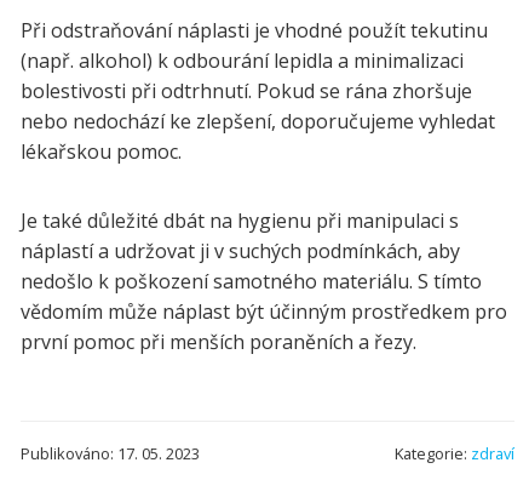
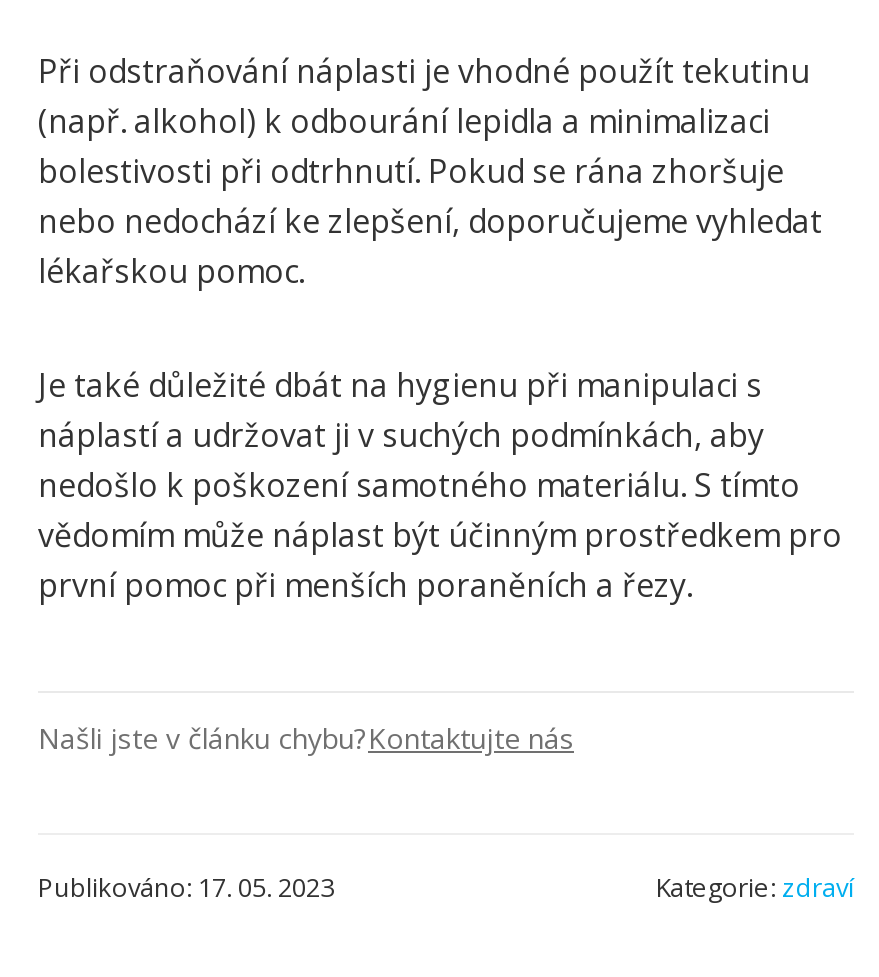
+ Našli jste v článku chybu?Kontaktujte nás
